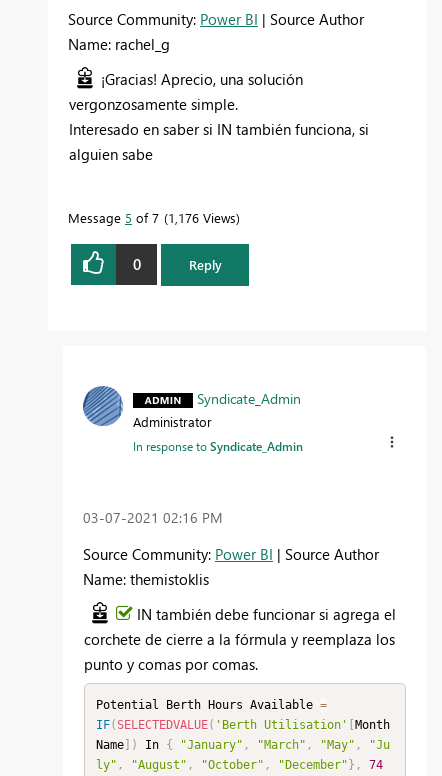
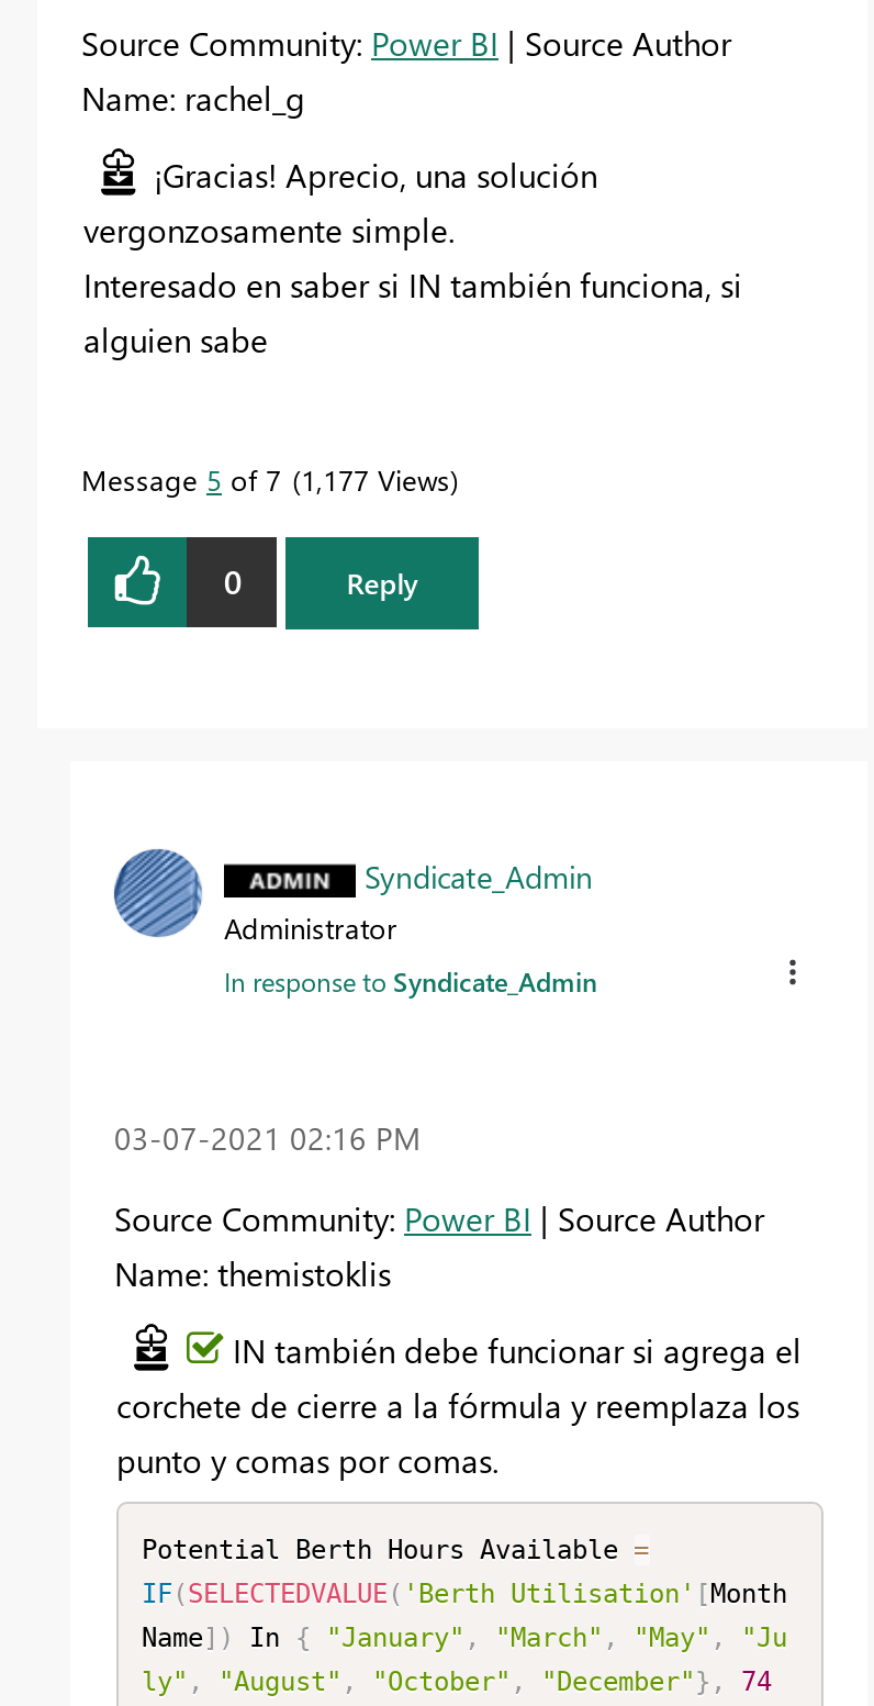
- Message 5 of 7 1,176 Views
+ Message 5 of 7 1,177 Views
